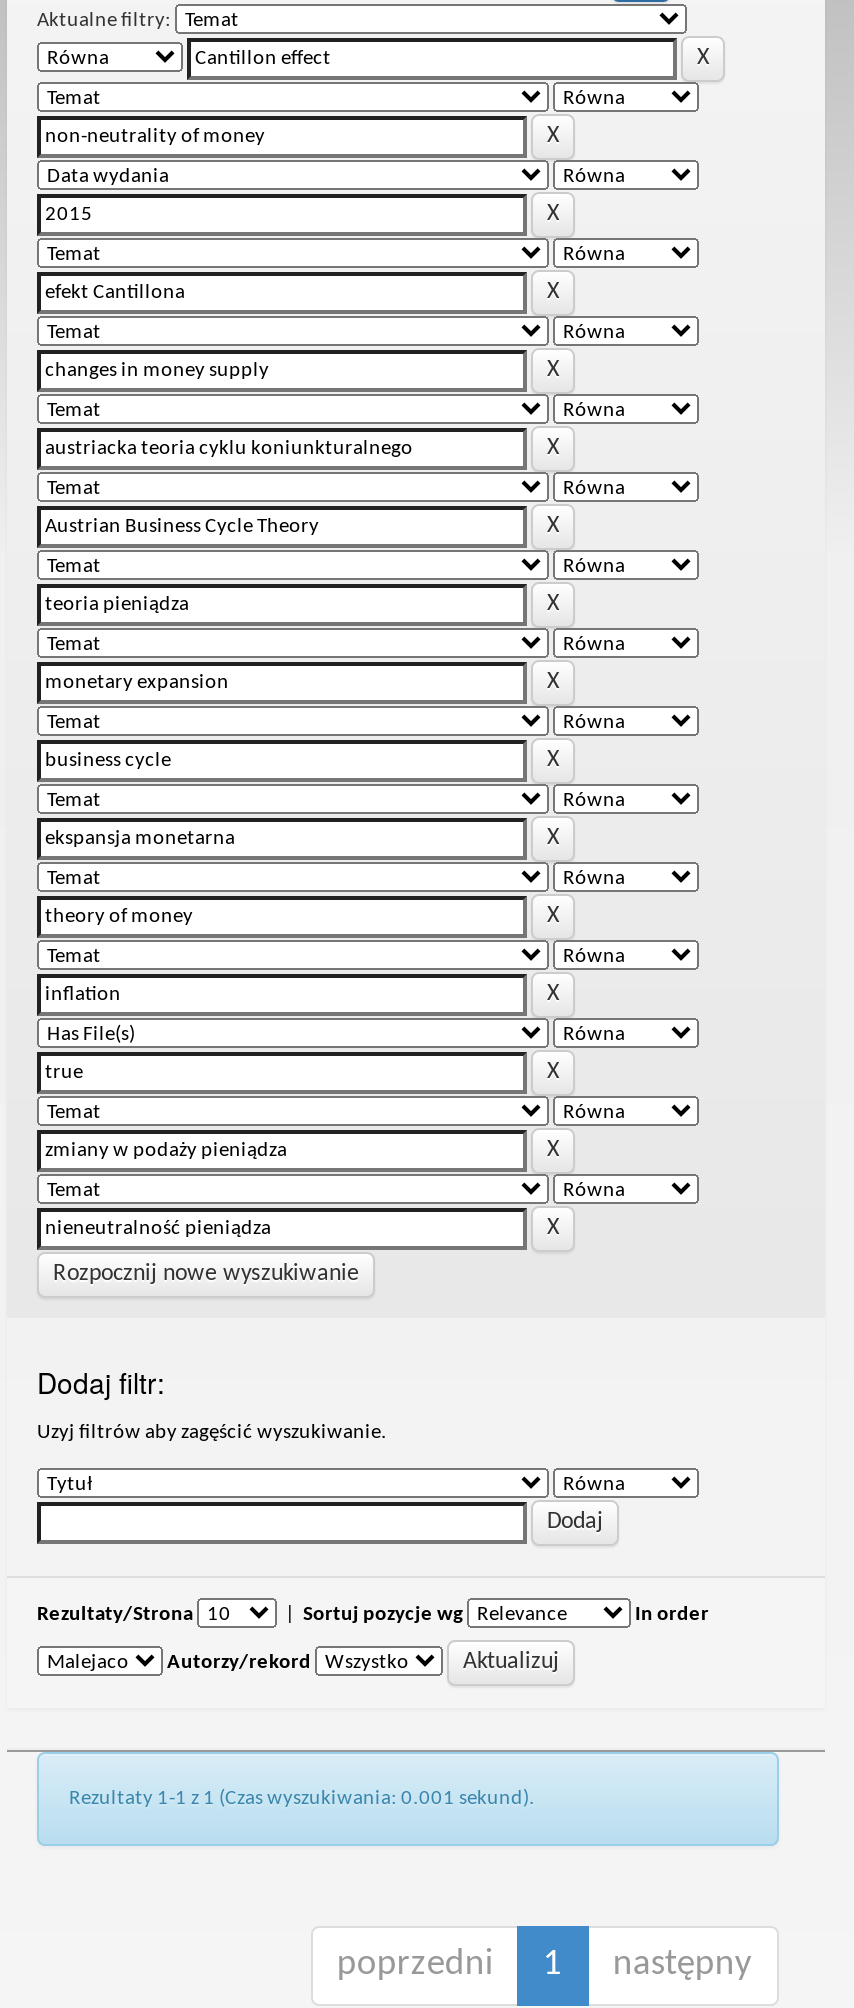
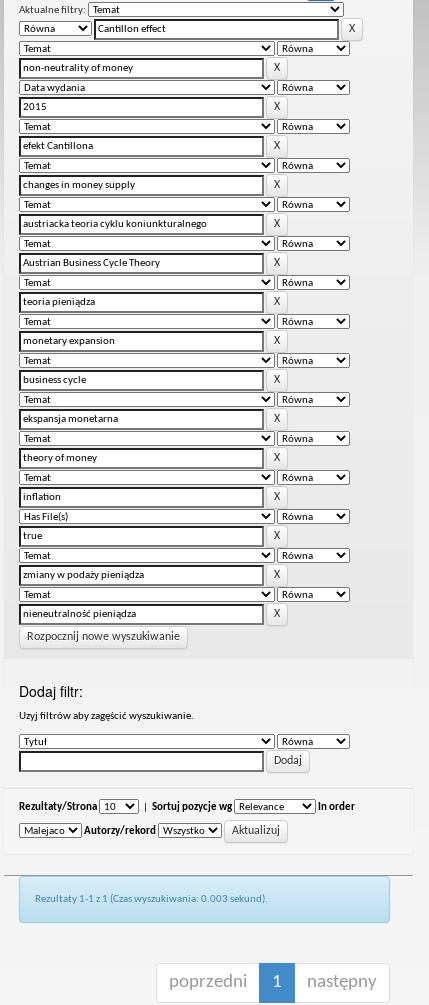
- Rezultaty 1-1 z 1 (Czas wyszukiwania: 0.001 sekund).
+ Rezultaty 1-1 z 1 (Czas wyszukiwania: 0.003 sekund).
